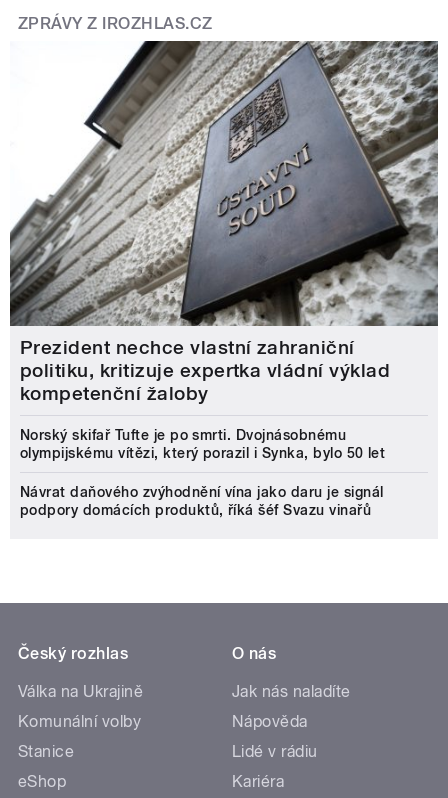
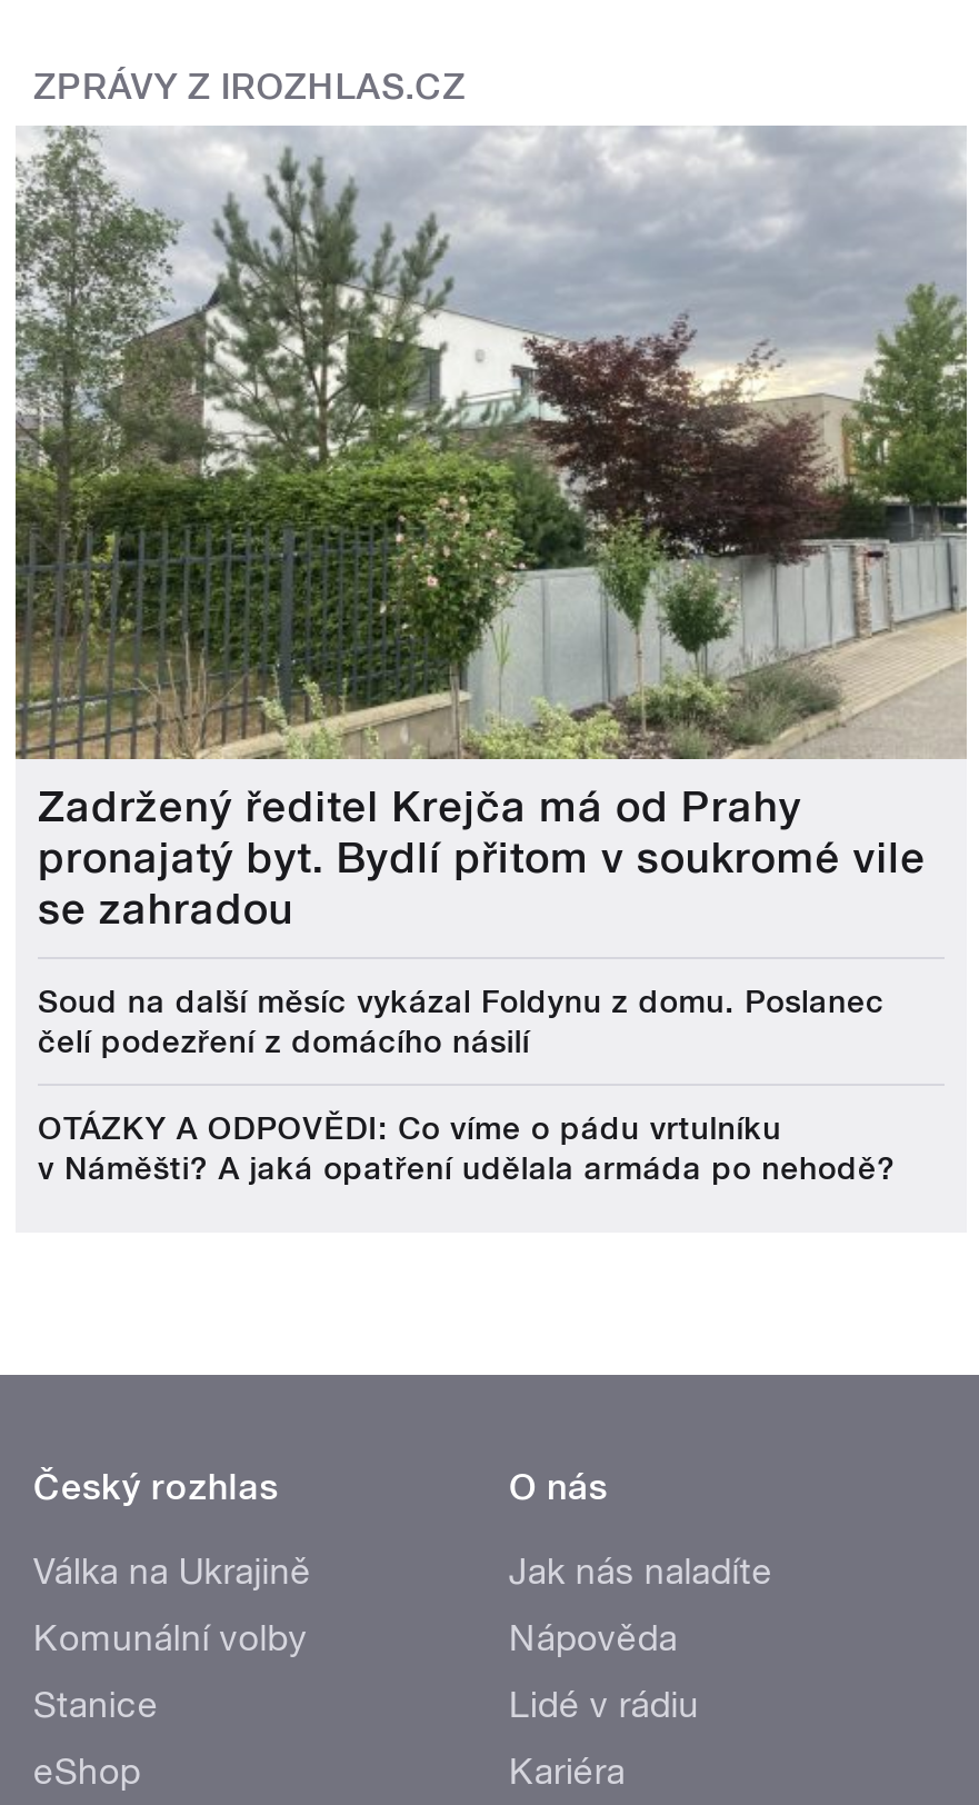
- [image]
- Prezident nechce vlastní zahraniční
- politiku, kritizuje expertka vládní výklad
- kompetenční žaloby
+ [image]
+ Zadržený ředitel Krejča má od Prahy
+ pronajatý byt. Bydlí přitom v soukromé vile
+ se zahradou

- Norský skifař Tufte je po smrti. Dvojnásobnému
- olympijskému vítězi, který porazil i Synka, bylo 50 let
+ Soud na další měsíc vykázal Foldynu z domu. Poslanec
+ čelí podezření z domácího násilí

- Návrat daňového zvýhodnění vína jako daru je signál
- podpory domácích produktů, říká šéf Svazu vinařů
+ OTÁZKY A ODPOVĚDI: Co víme o pádu vrtulníku
+ v Náměšti? A jaká opatření udělala armáda po nehodě?
